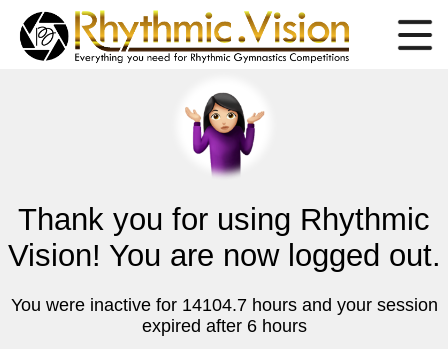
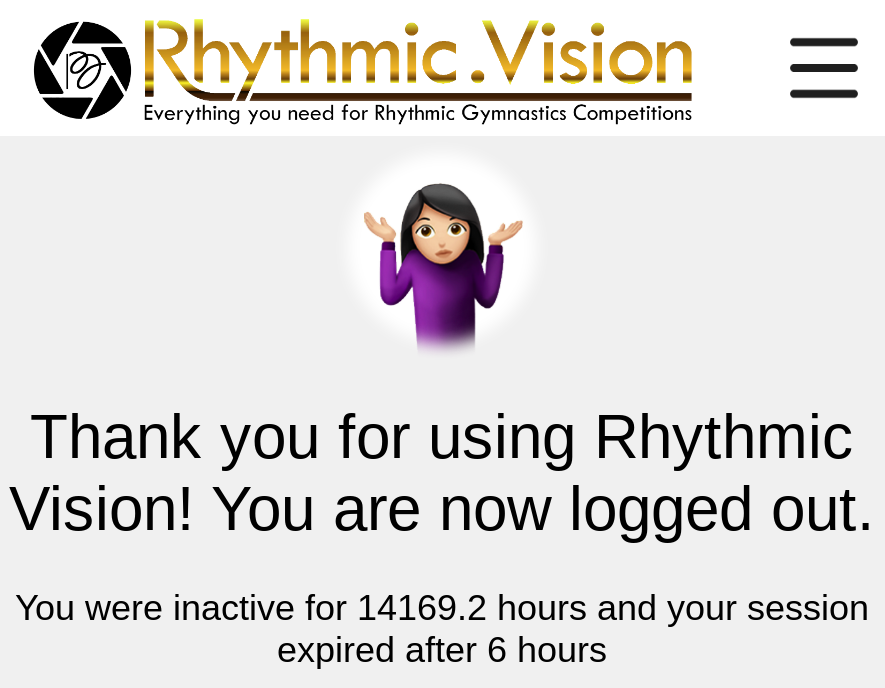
- You were inactive for 14104.7 hours and your session
+ You were inactive for 14169.2 hours and your session
